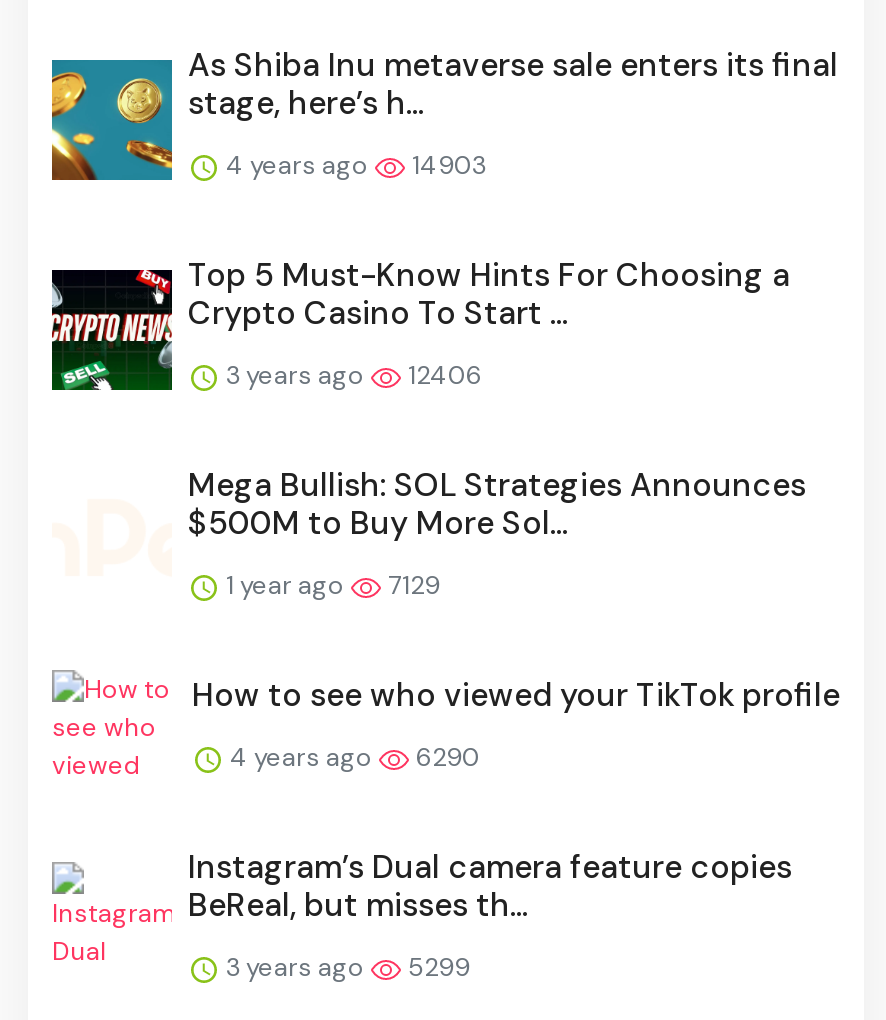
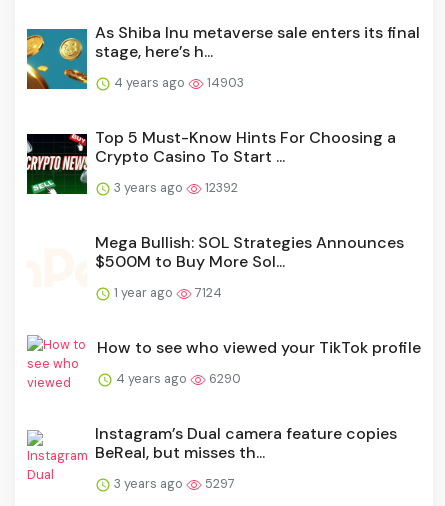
- 3 years ago 12406
+ 3 years ago 12392

- 1 year ago 7129
+ 1 year ago 7124

- 3 years ago 5299
+ 3 years ago 5297
